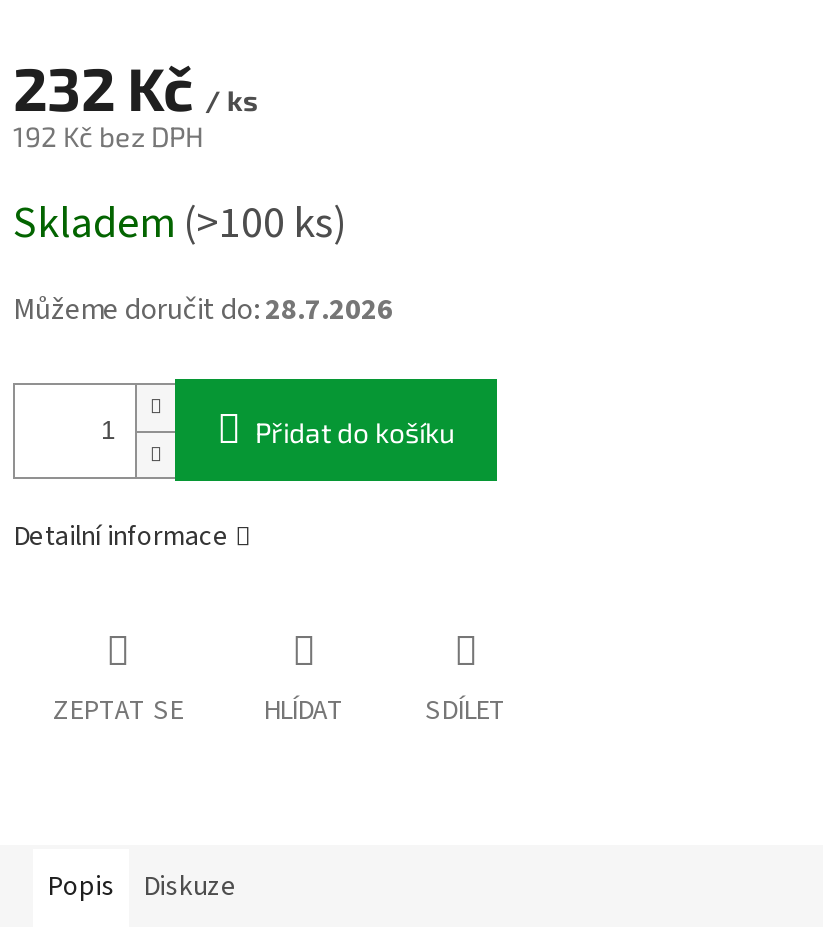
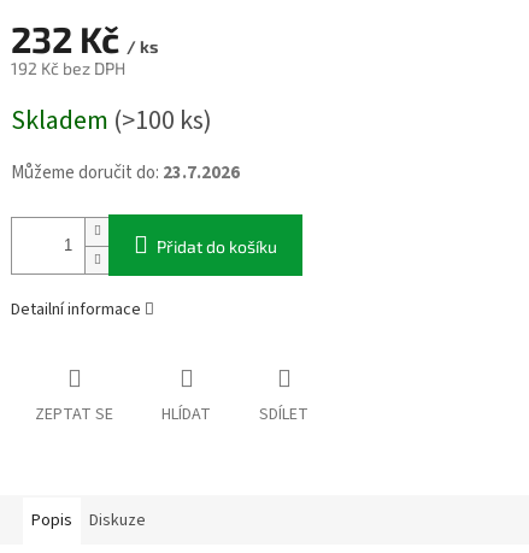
- Můžeme doručit do: 28.7.2026
+ Můžeme doručit do: 23.7.2026
